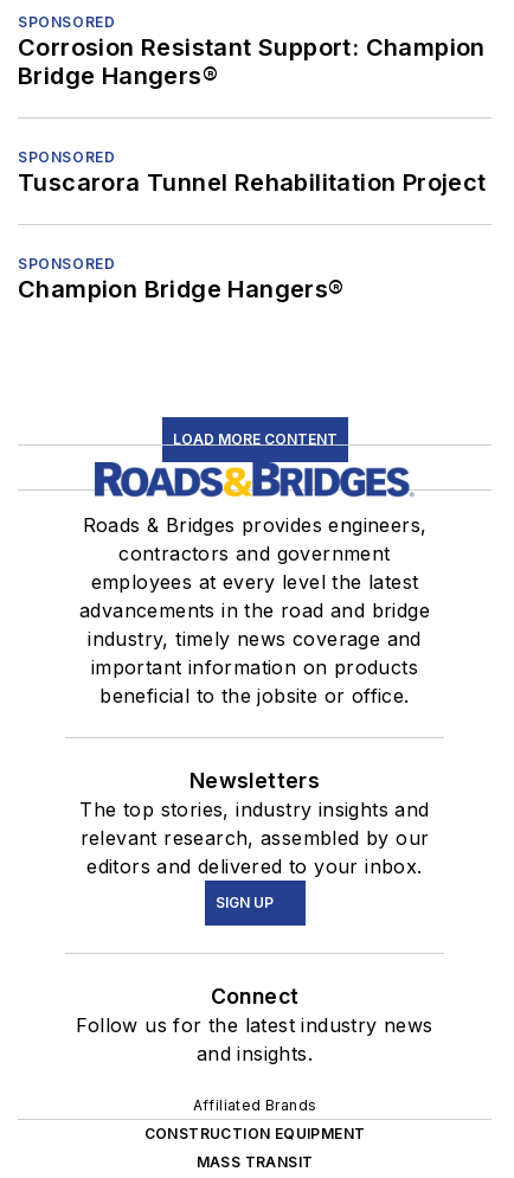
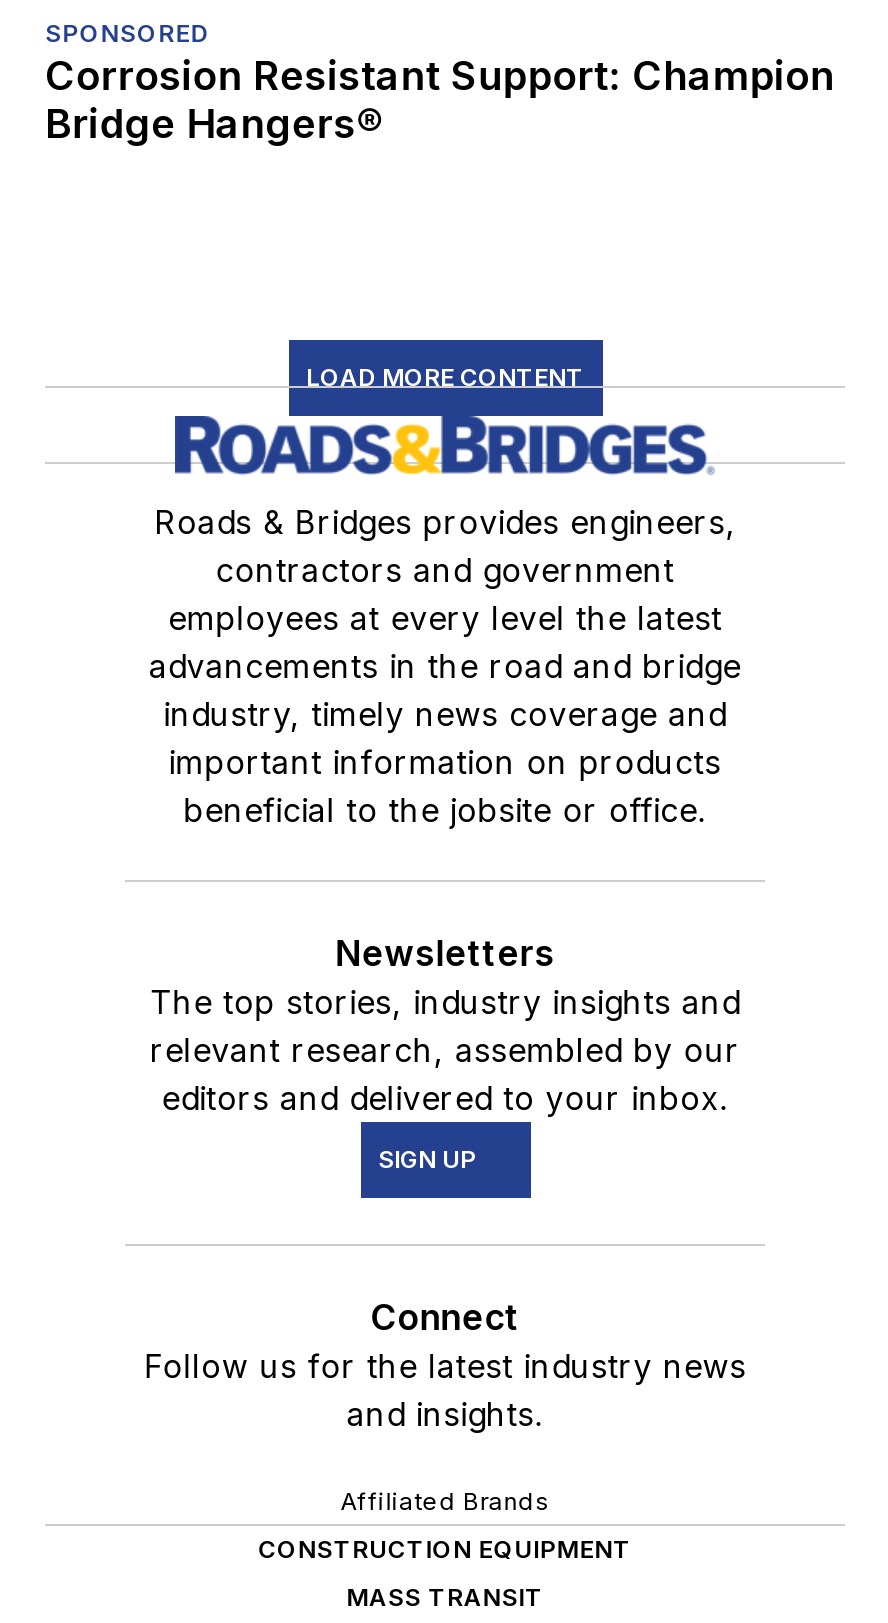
- SPONSORED
- Tuscarora Tunnel Rehabilitation Project
- SPONSORED
- Champion Bridge Hangers®
